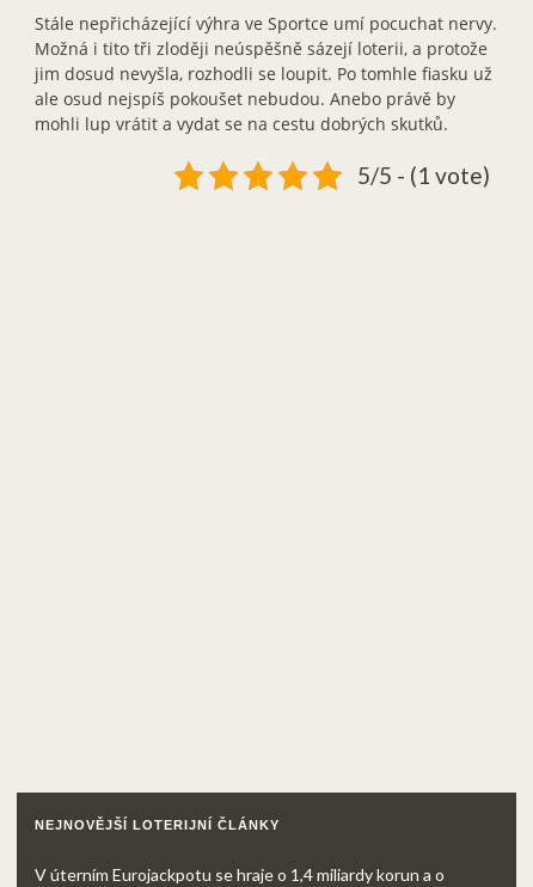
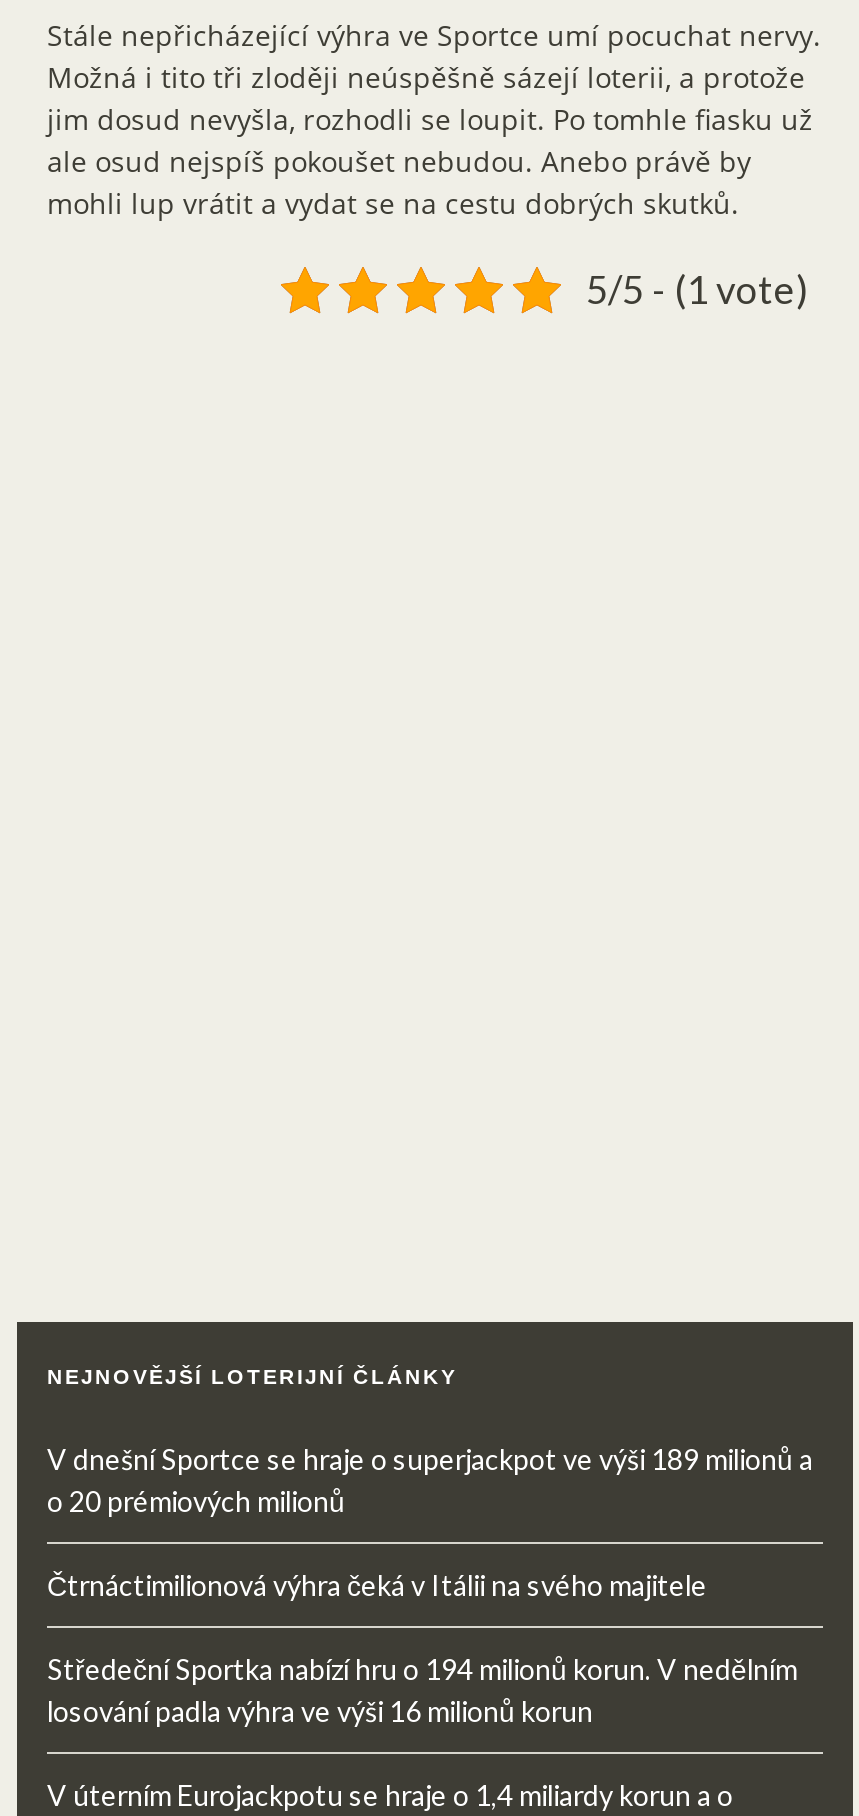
+ V dnešní Sportce se hraje o superjackpot ve výši 189 milionů a
+ o 20 prémiových milionů
+ Čtrnáctimilionová výhra čeká v Itálii na svého majitele
+ Středeční Sportka nabízí hru o 194 milionů korun. V nedělním
+ losování padla výhra ve výši 16 milionů korun
